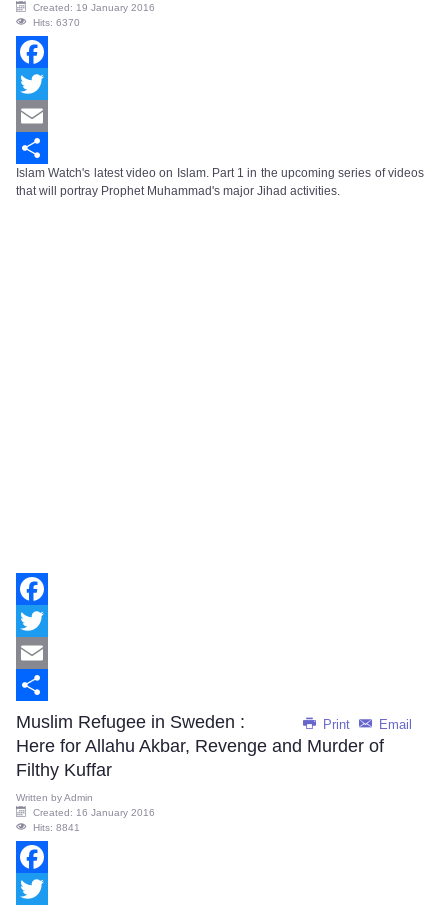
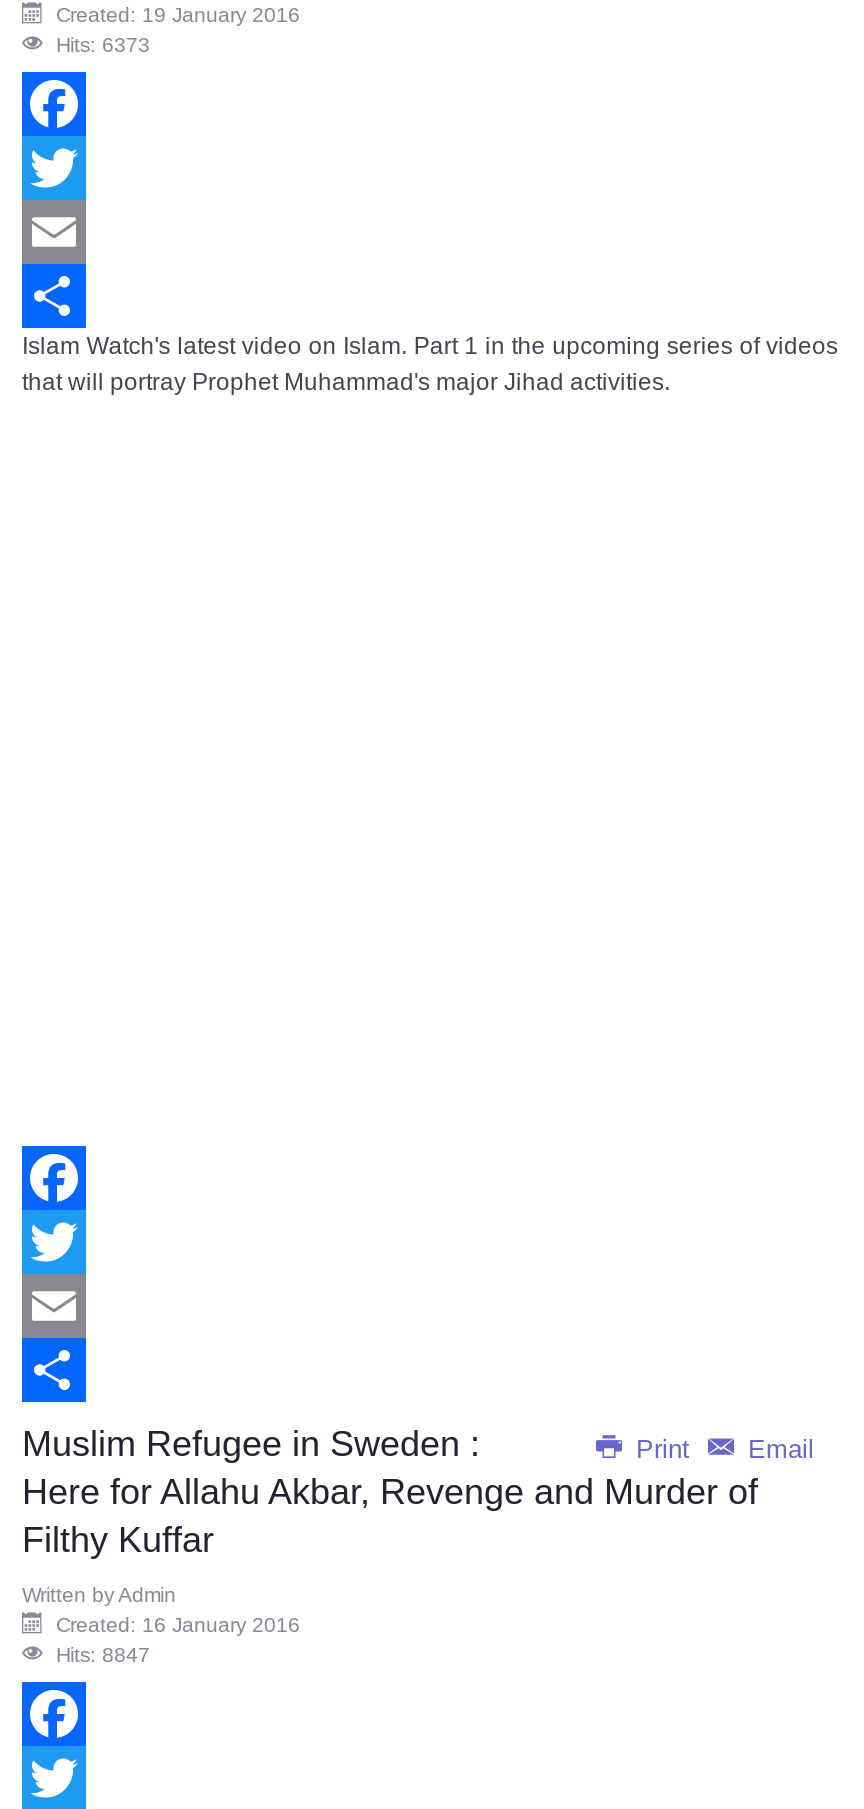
- Hits: 6370
+ Hits: 6373

- Hits: 8841
+ Hits: 8847
